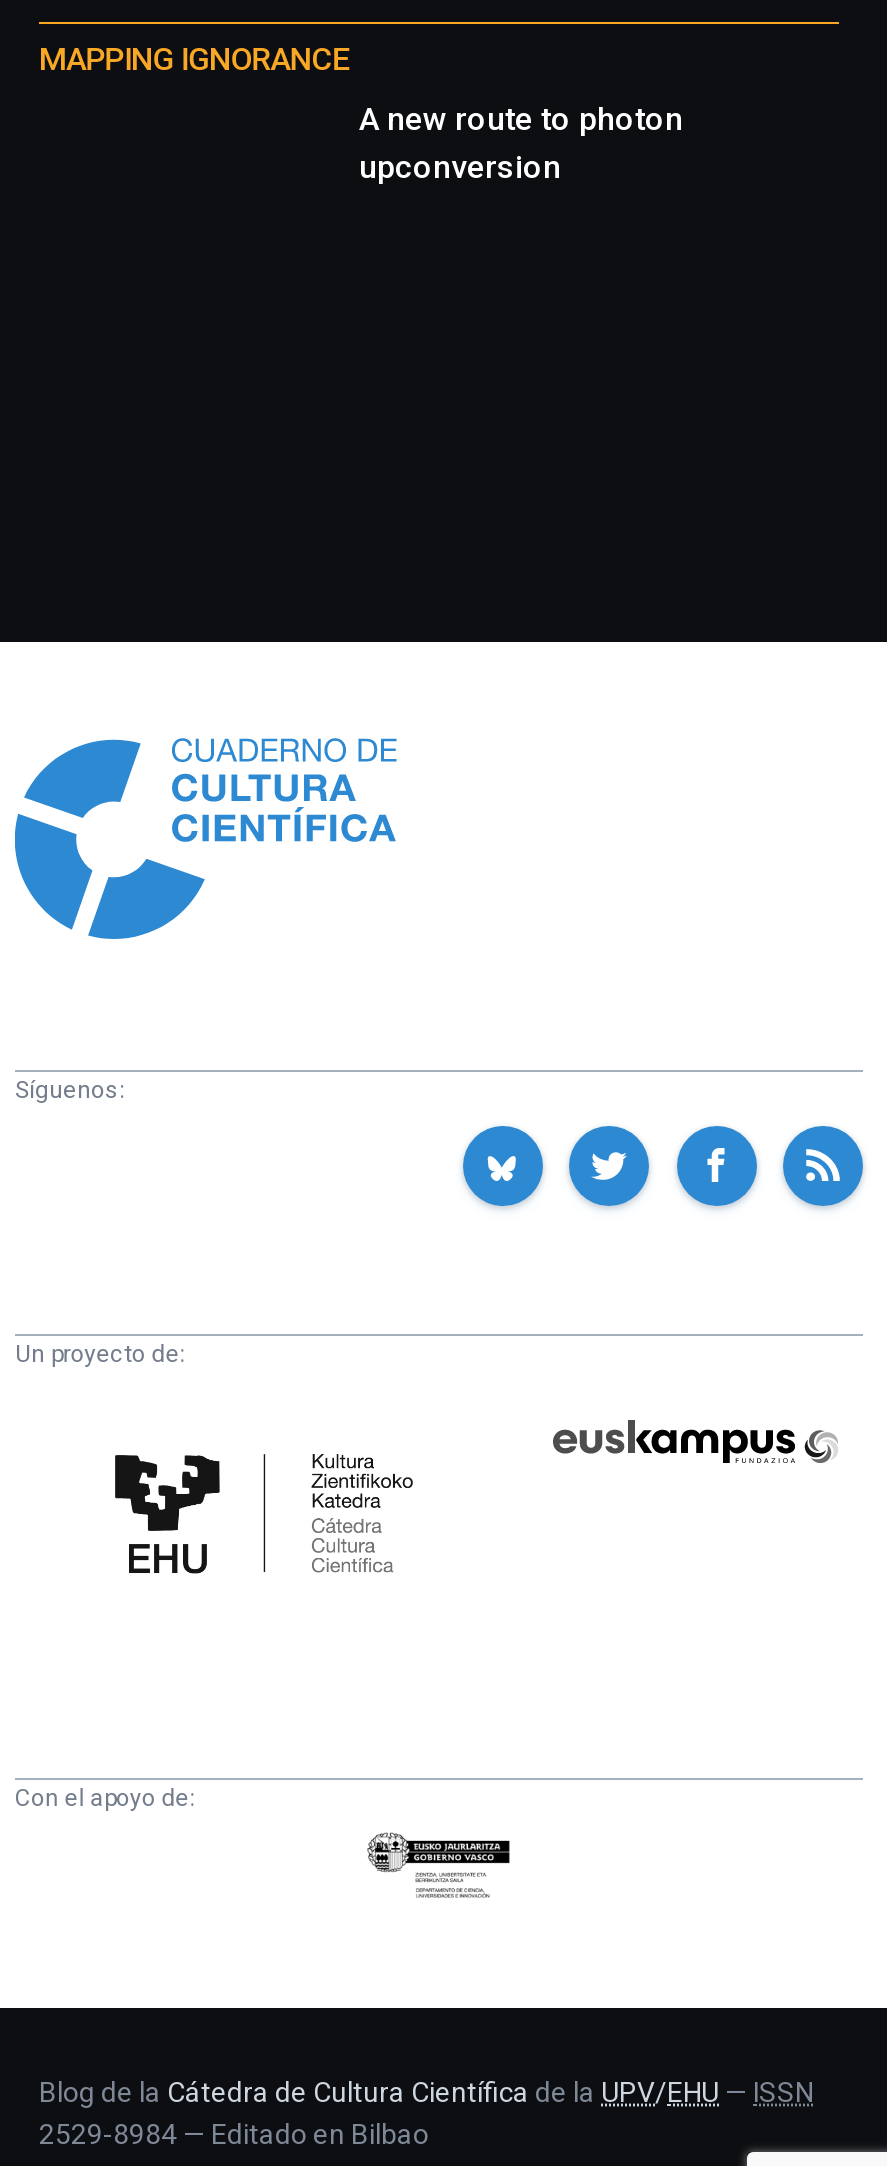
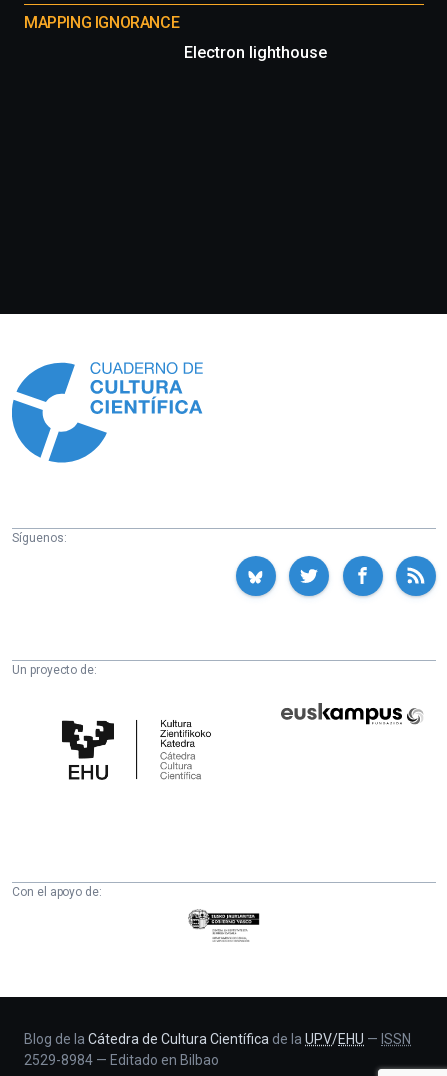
- A new route to photon
- upconversion
+ Electron lighthouse
